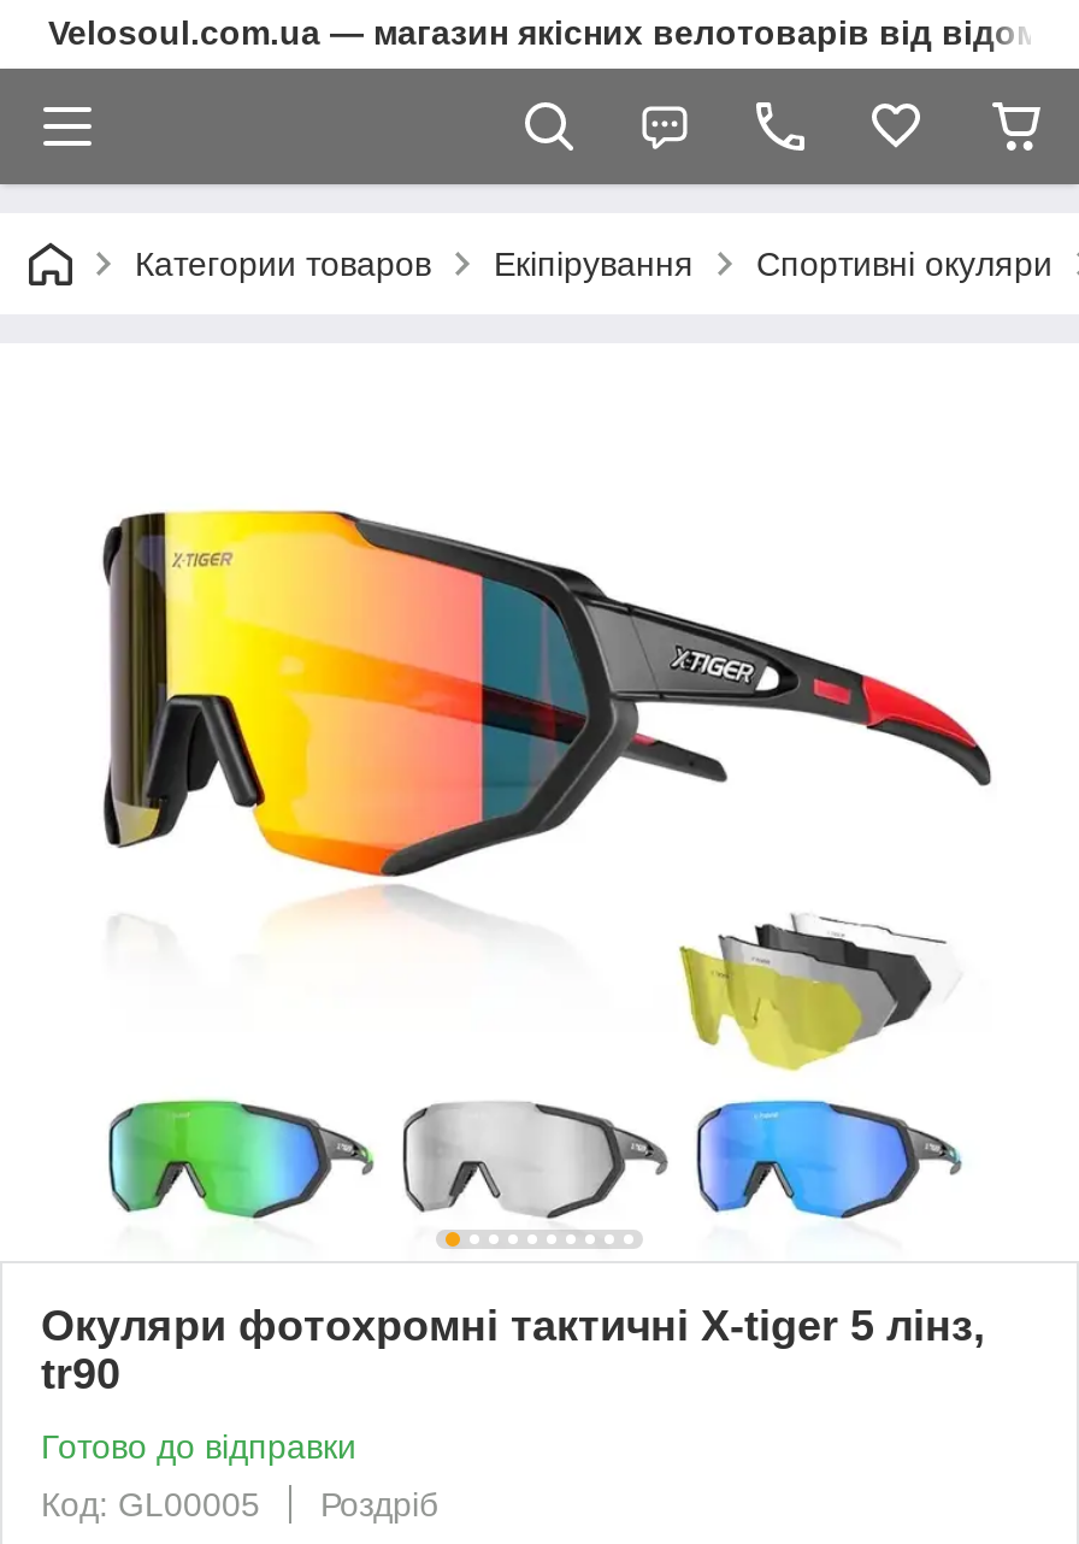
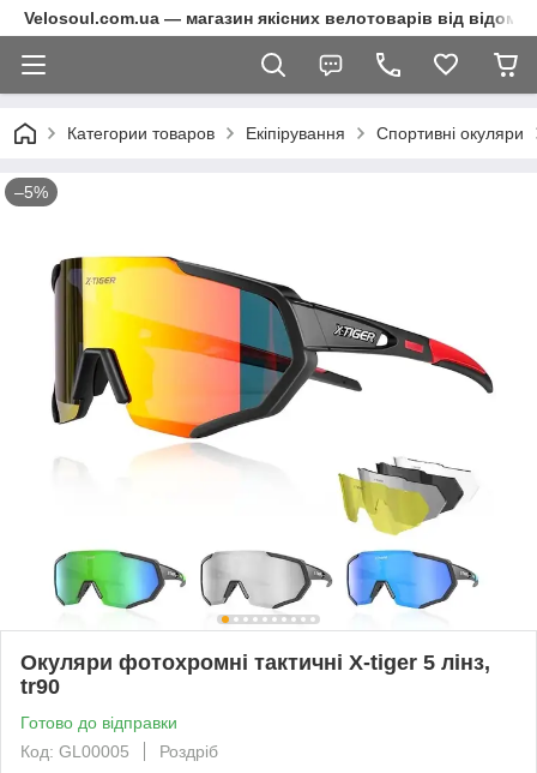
+ –5%
